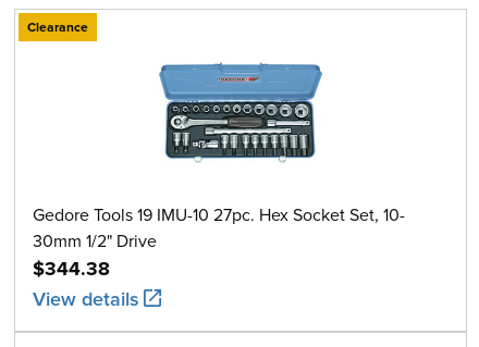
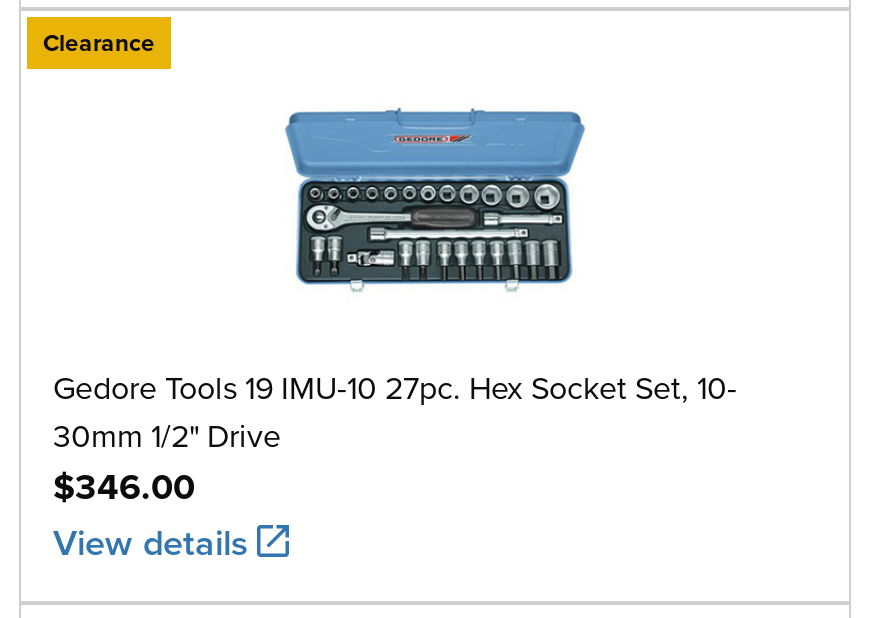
- $344.38
+ $346.00
